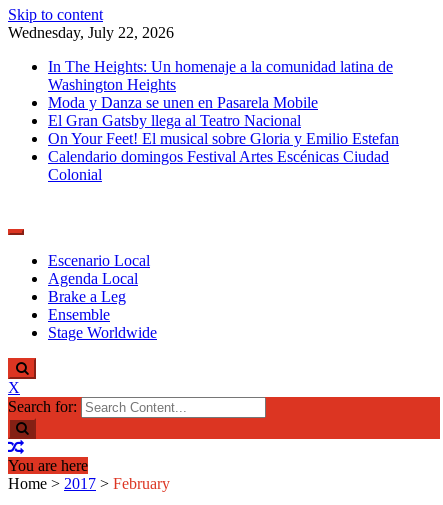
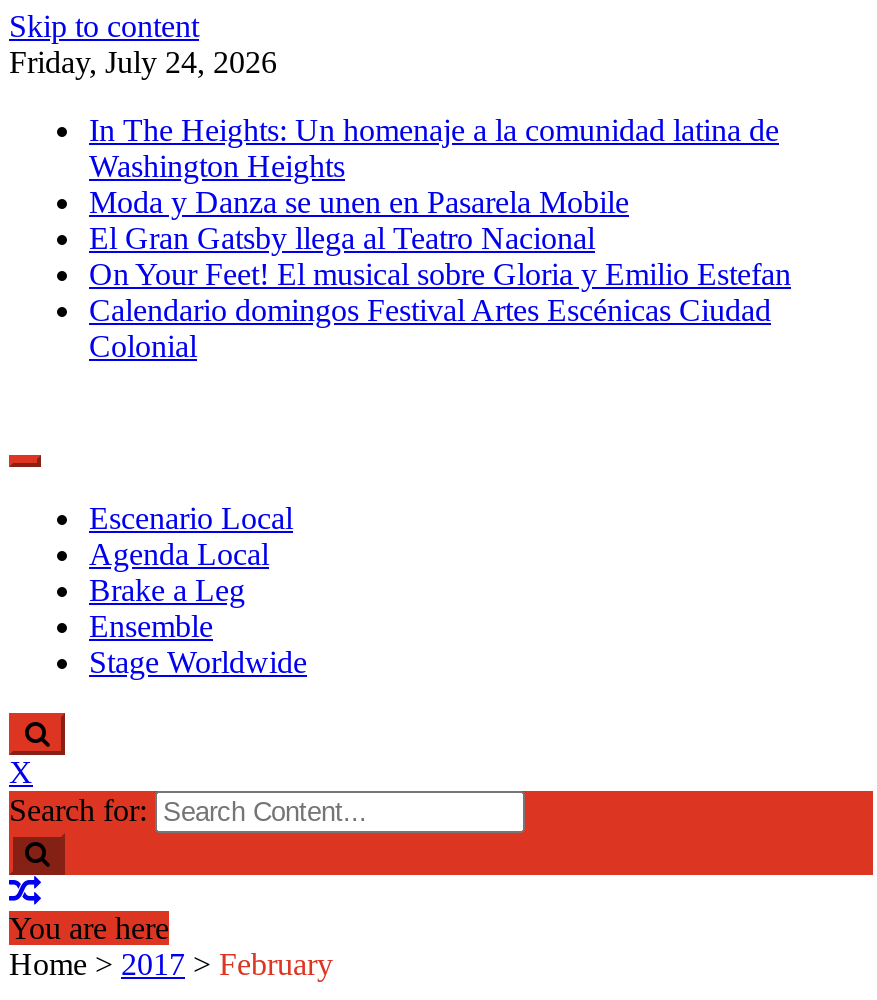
- Wednesday, July 22, 2026
+ Friday, July 24, 2026
